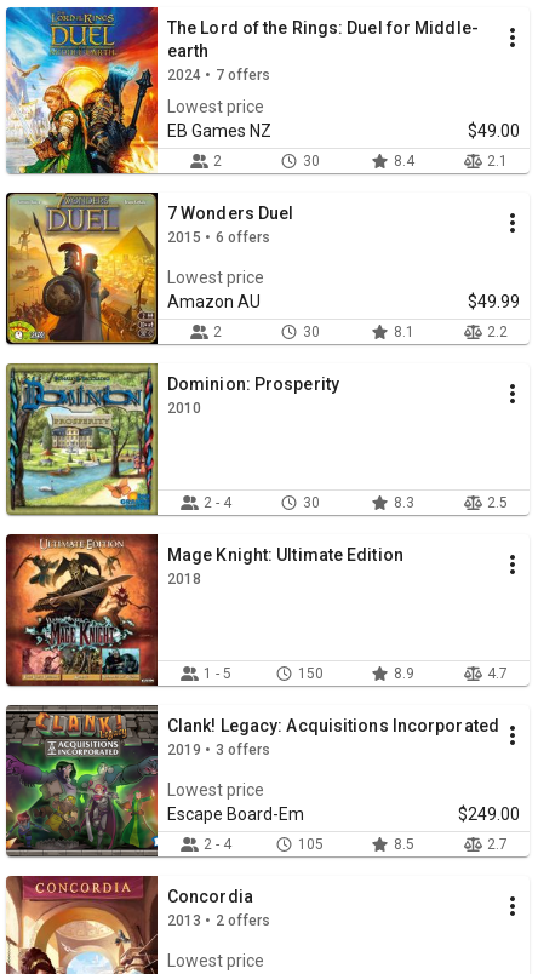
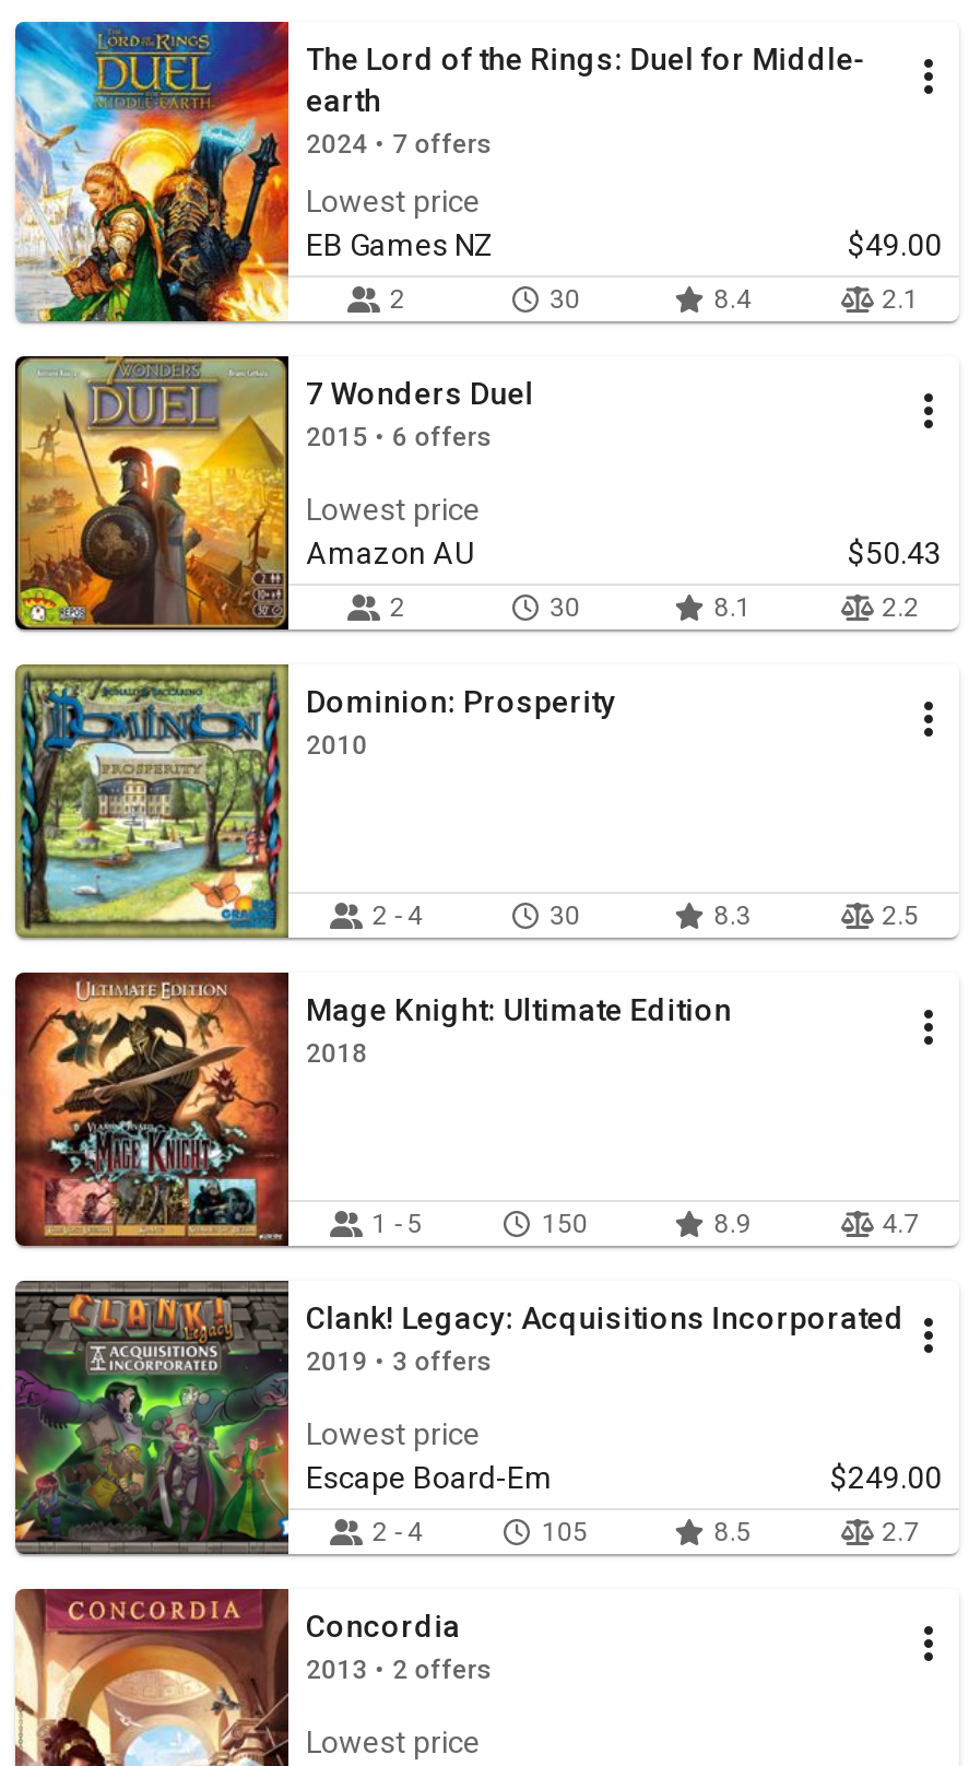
- $49.99
+ $50.43
